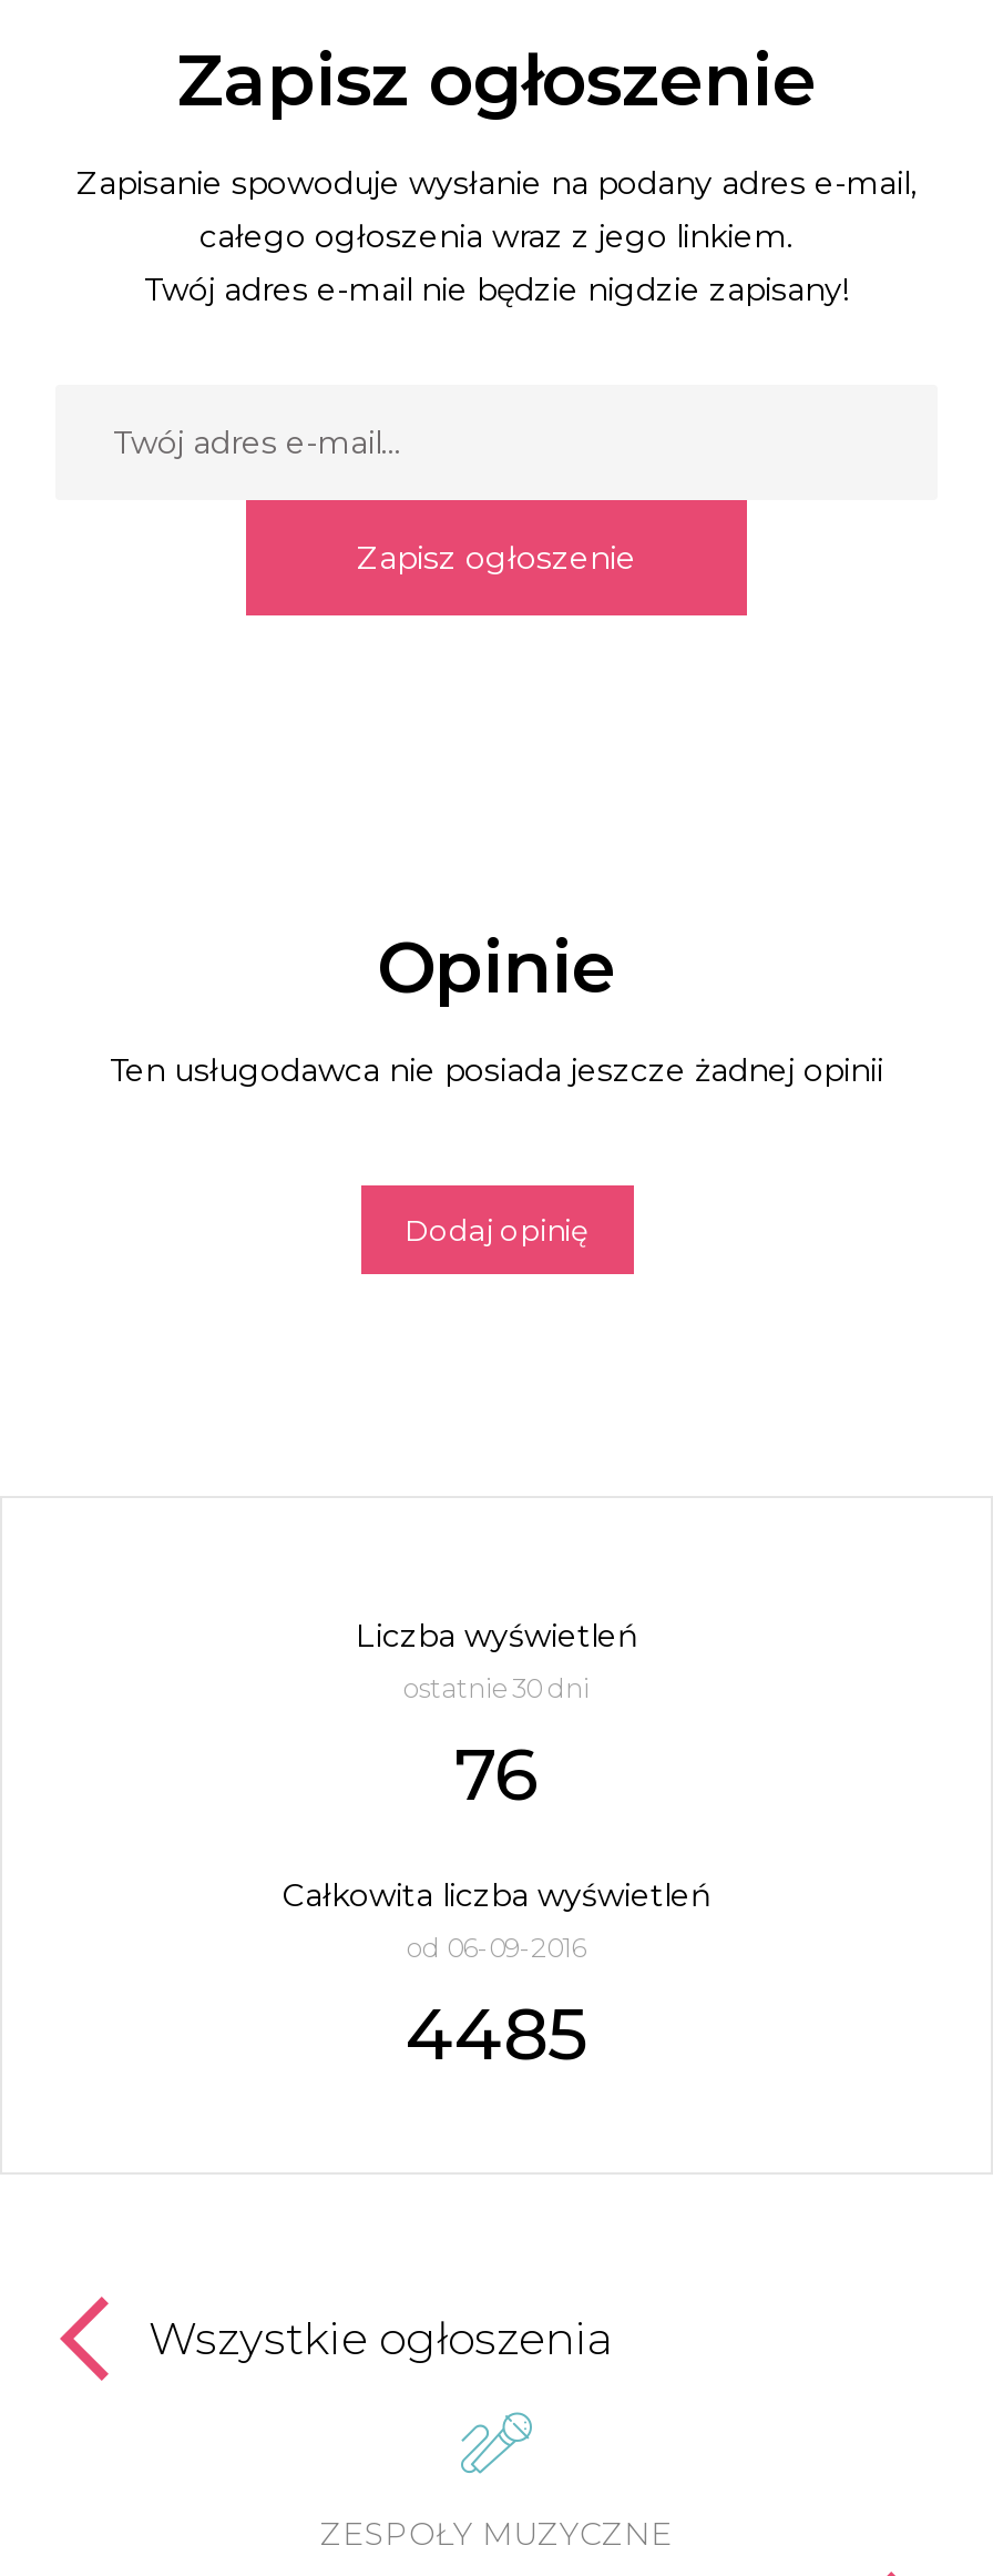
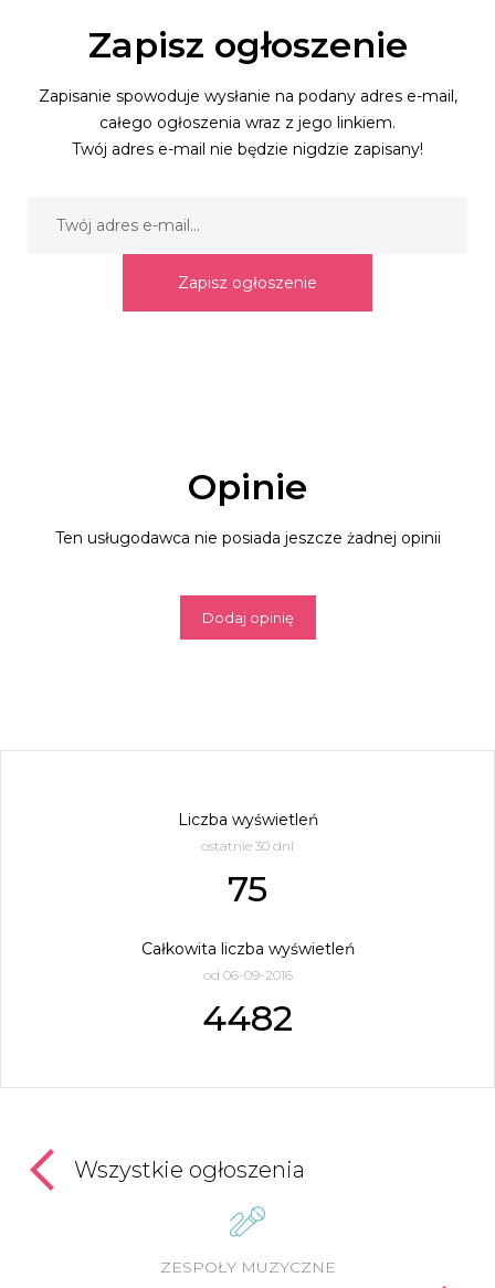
- 76
+ 75

- 4485
+ 4482
